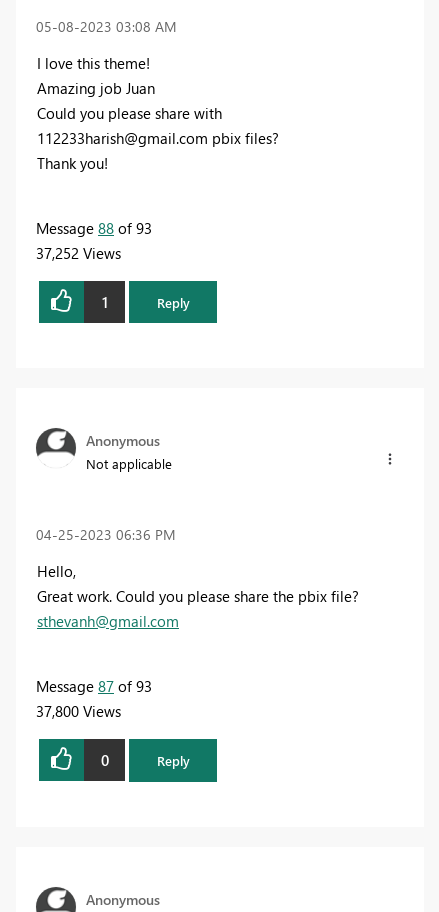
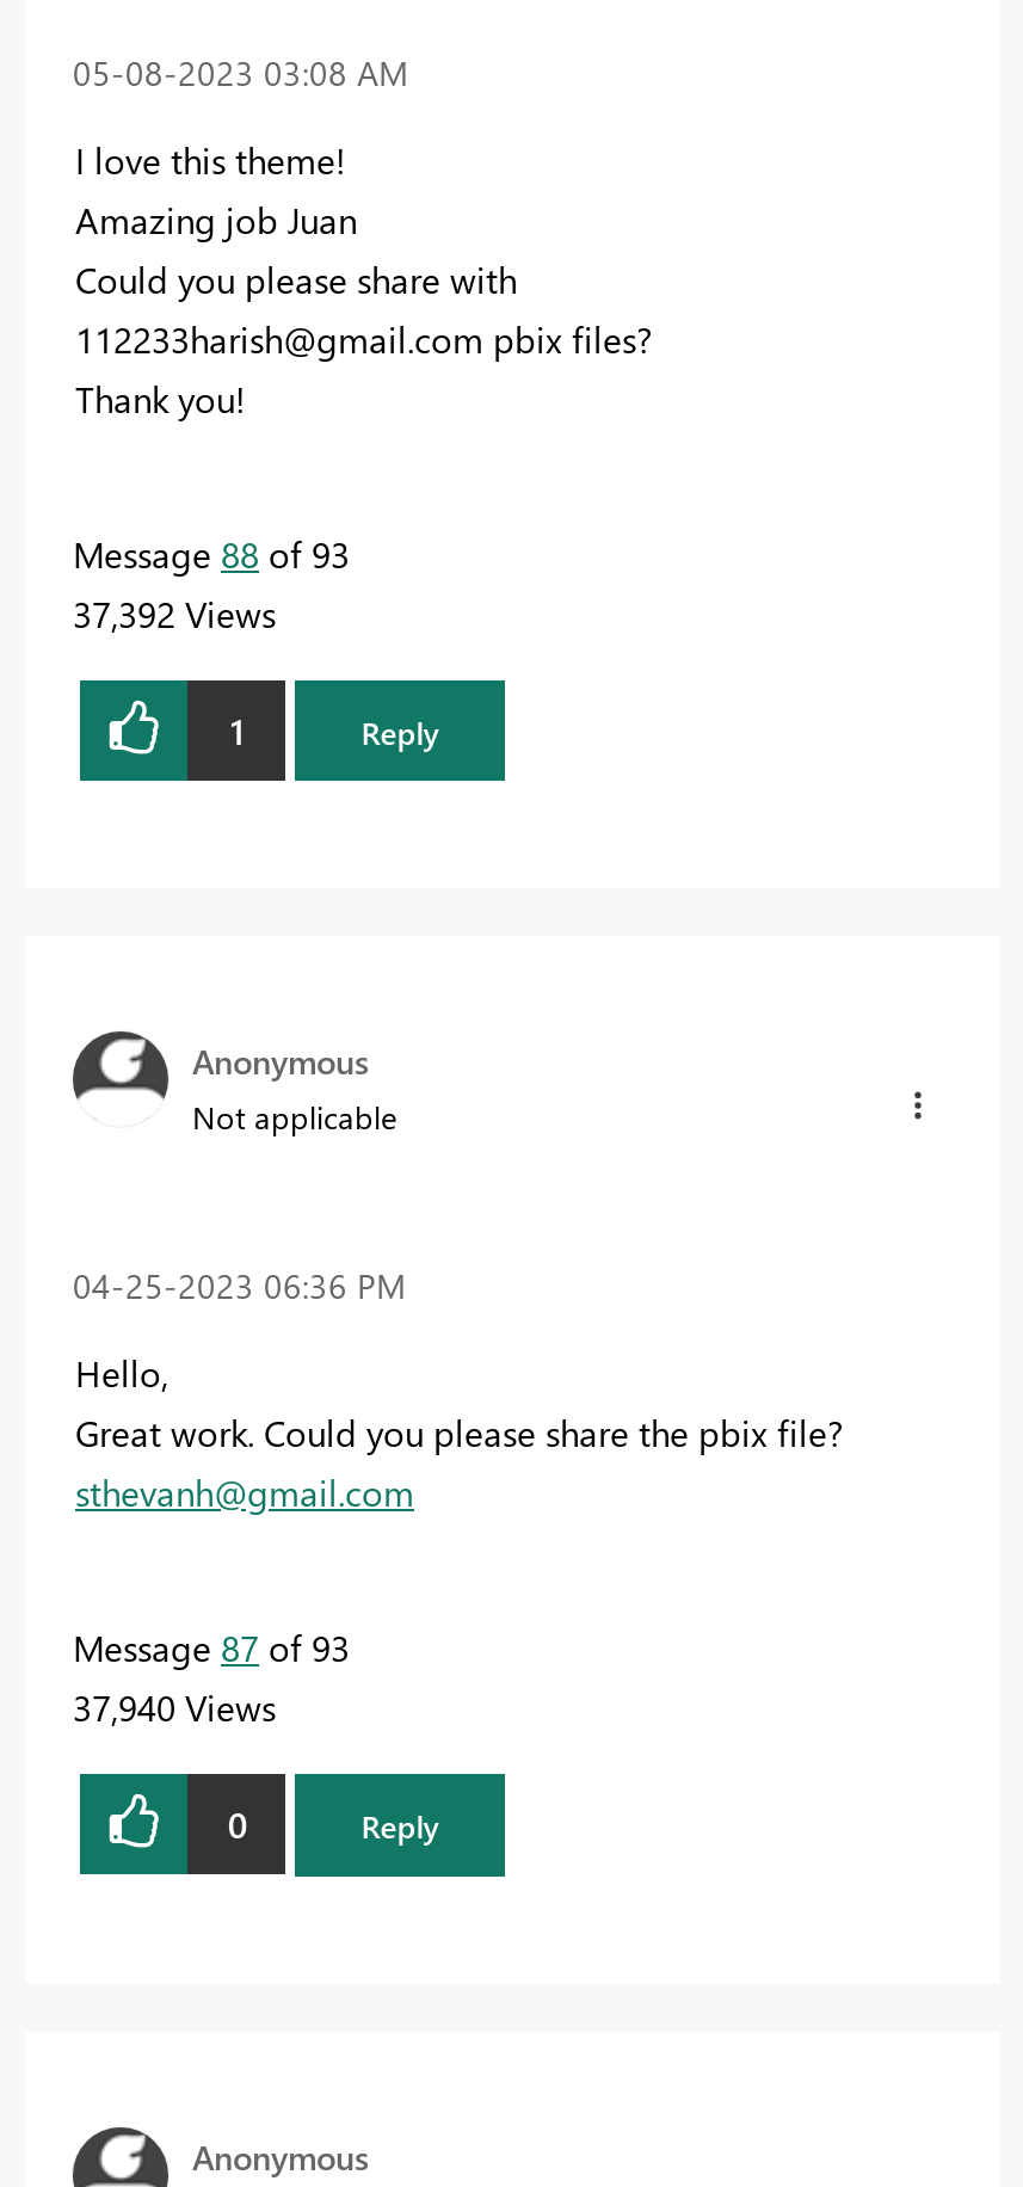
- 37,252 Views
+ 37,392 Views

- 37,800 Views
+ 37,940 Views
